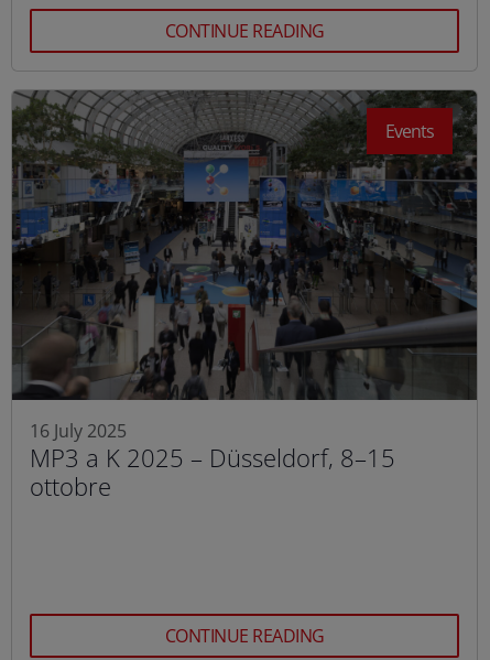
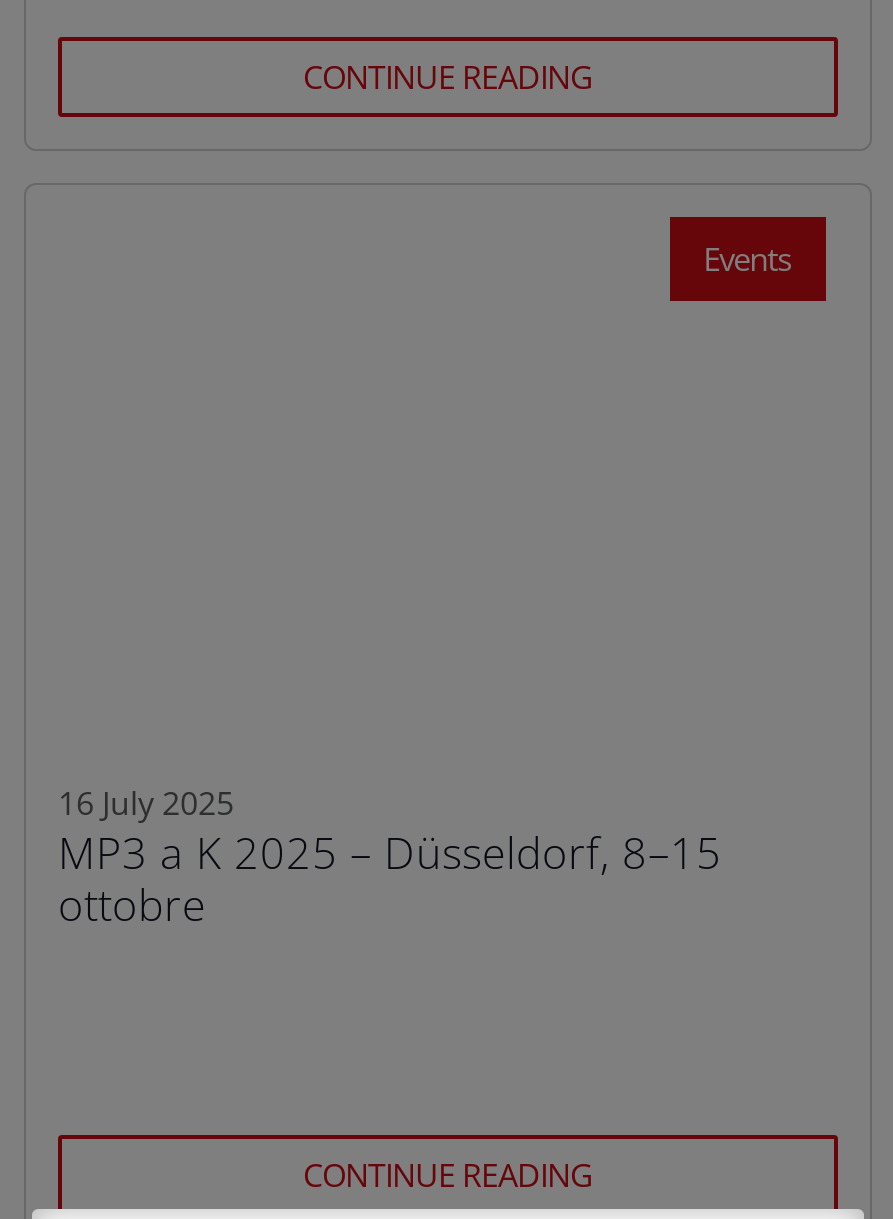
- [image]
